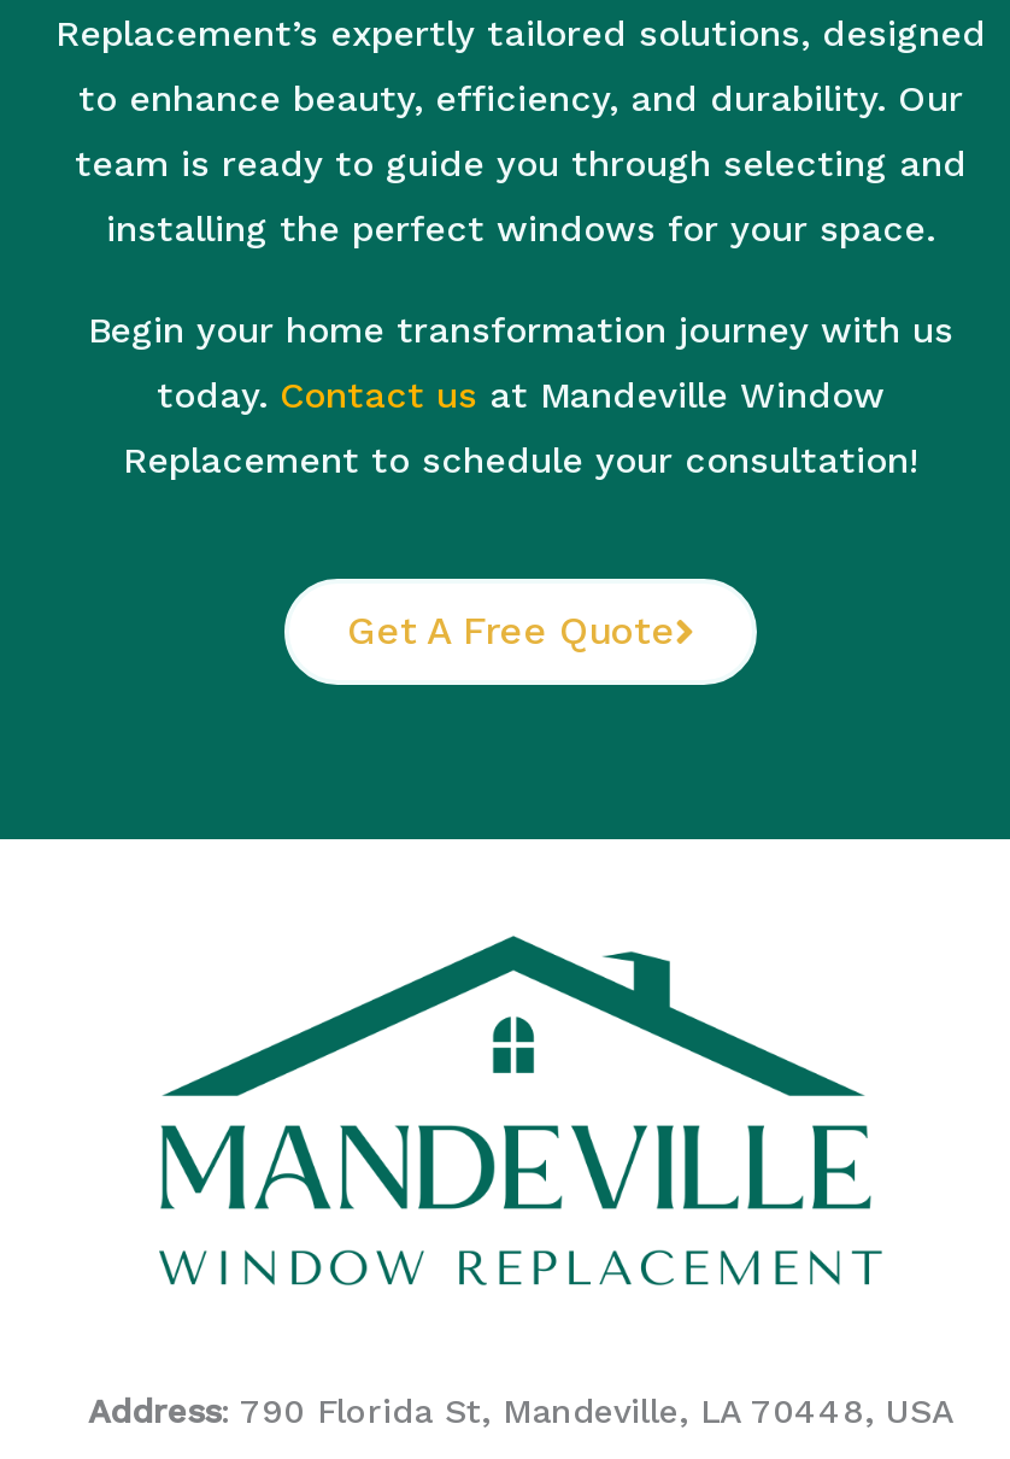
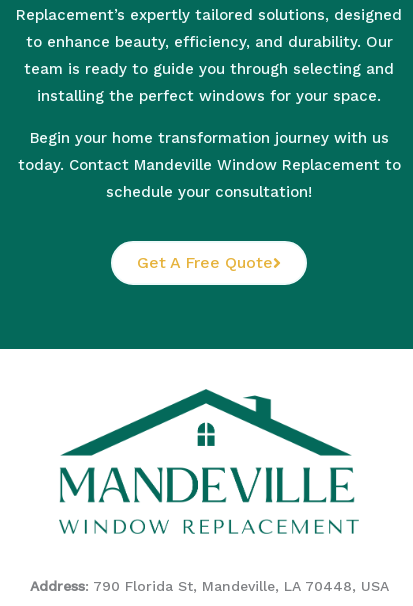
- today. Contact us at Mandeville Window
+ today. Contact Mandeville Window Replacement to

- Replacement to schedule your consultation!
+ schedule your consultation!
